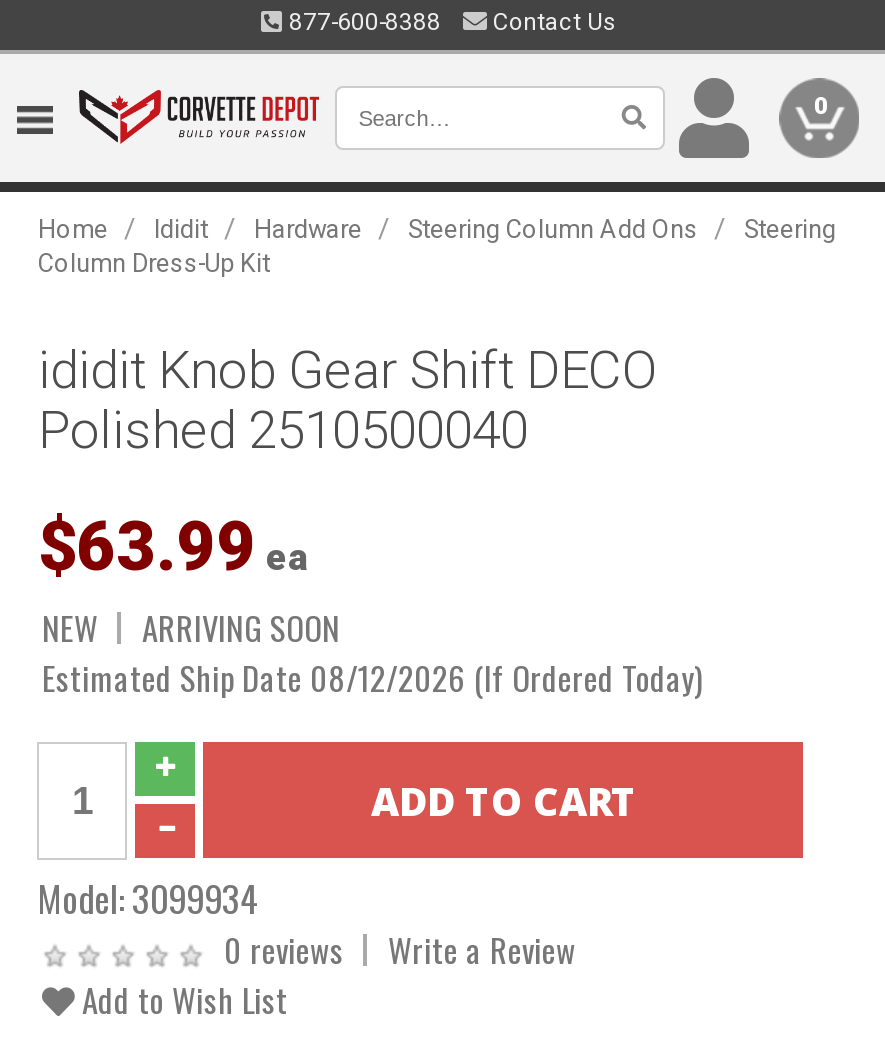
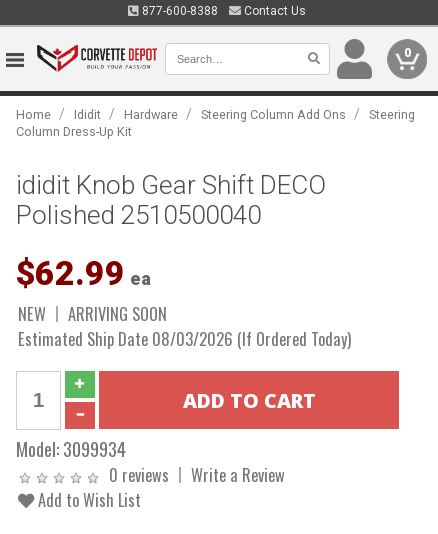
- $63.99 ea
+ $62.99 ea

- Estimated Ship Date 08/12/2026 (If Ordered Today)
+ Estimated Ship Date 08/03/2026 (If Ordered Today)
